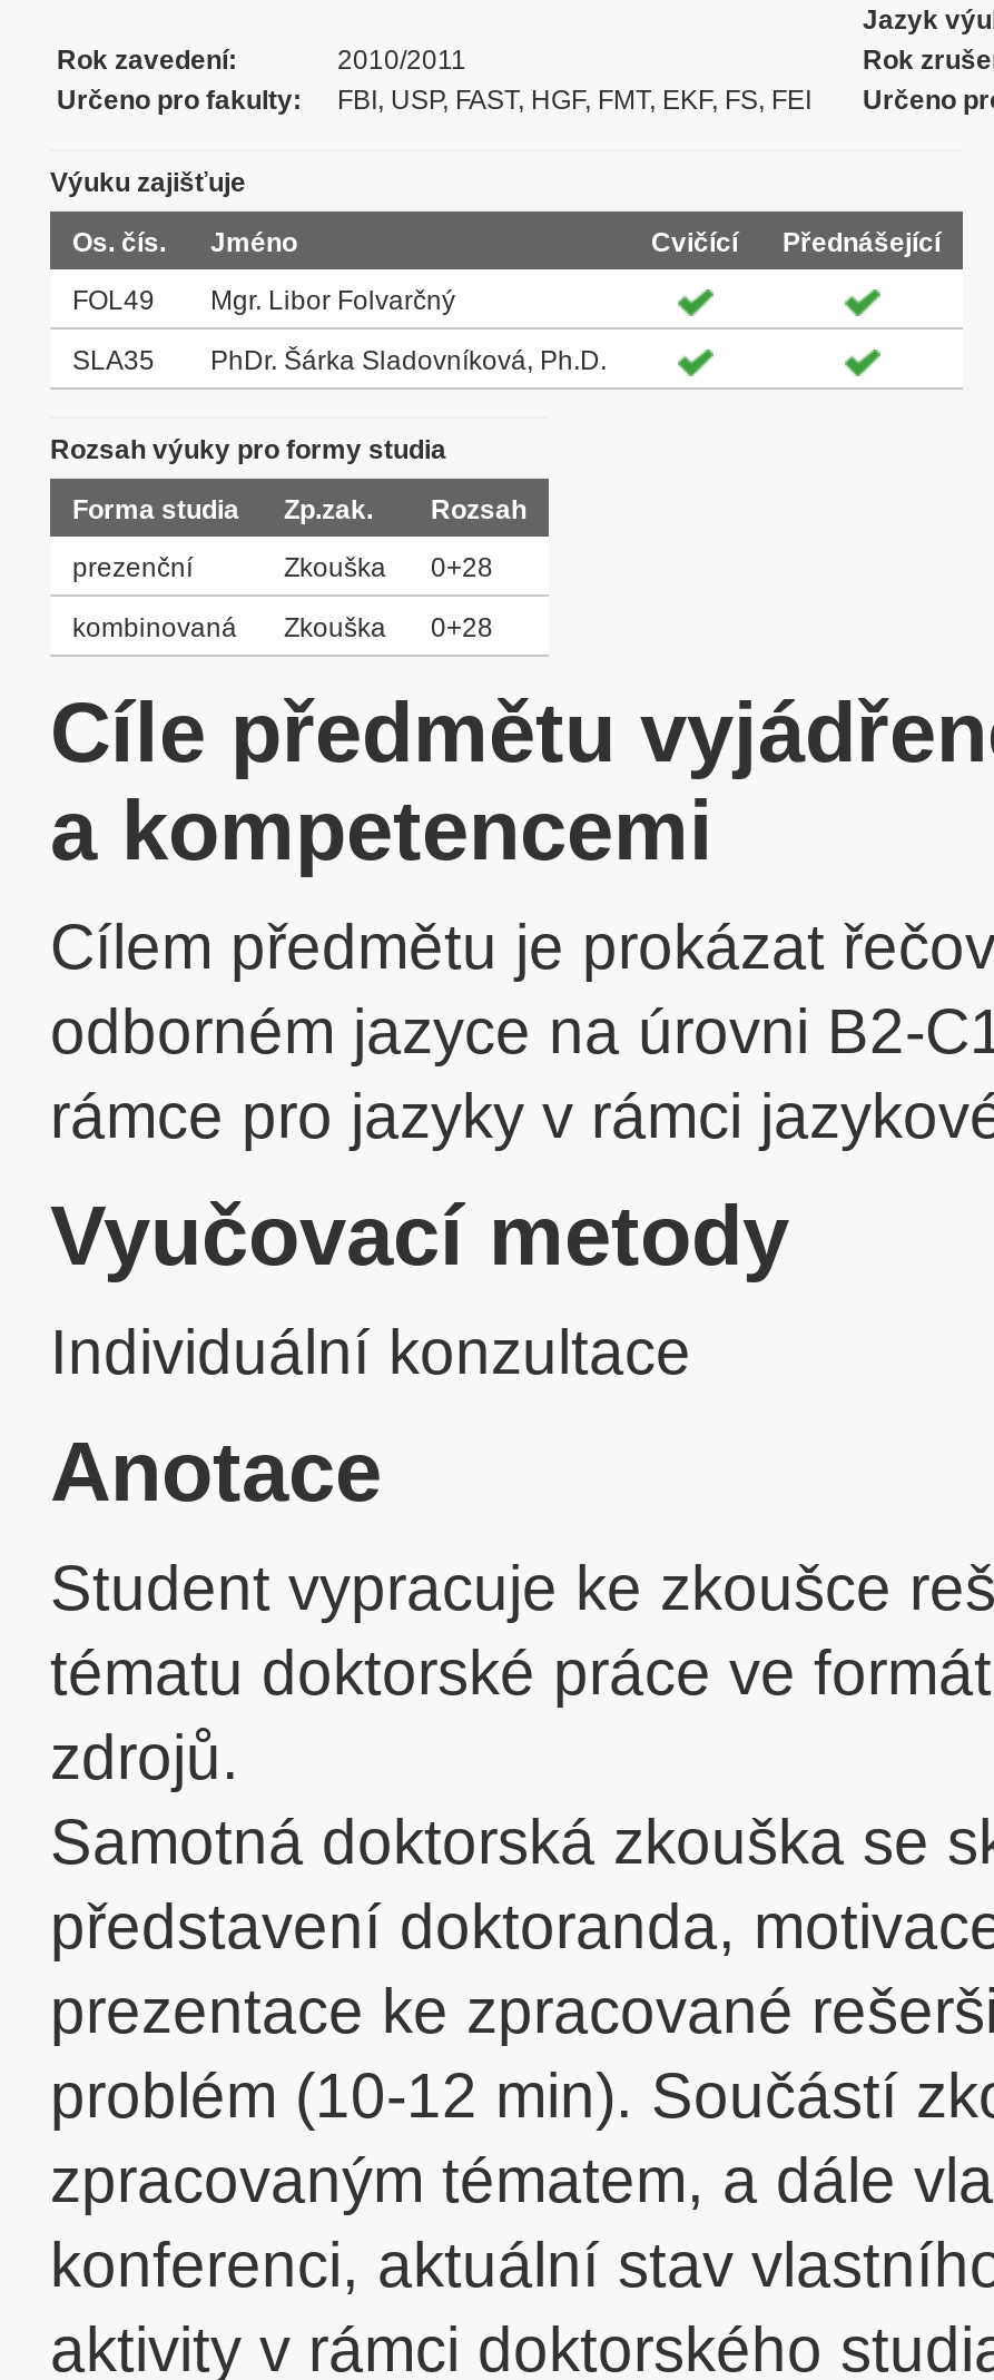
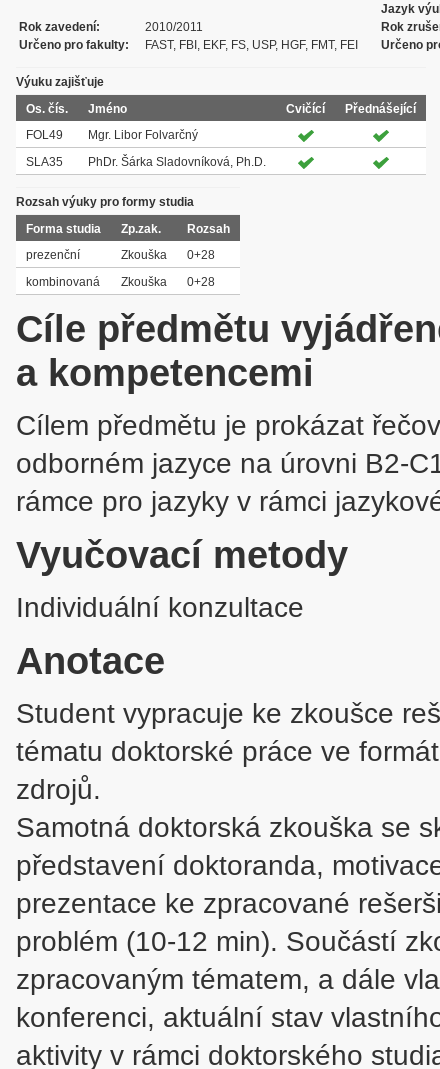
- FBI, USP, FAST, HGF, FMT, EKF, FS, FEI
+ FAST, FBI, EKF, FS, USP, HGF, FMT, FEI
